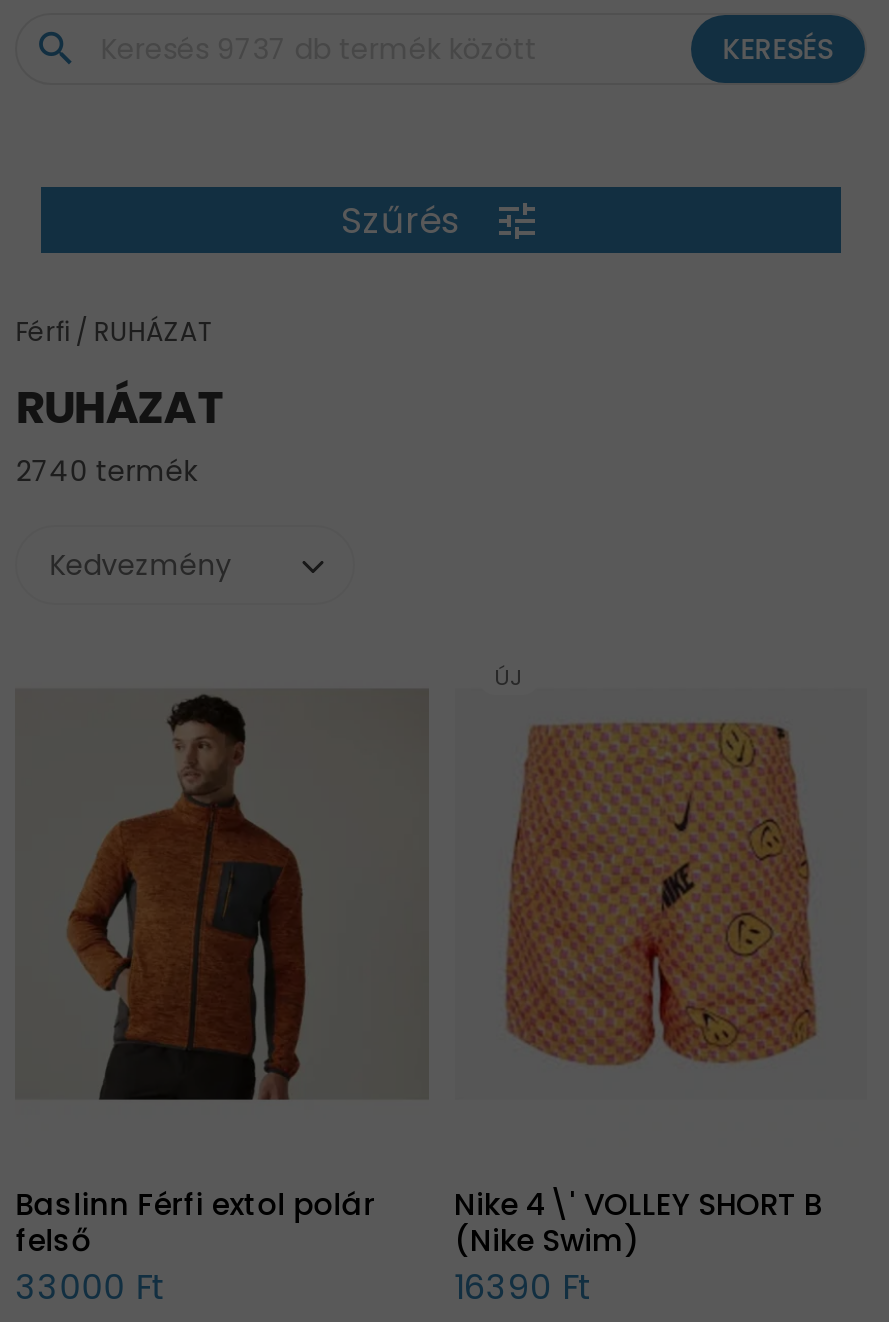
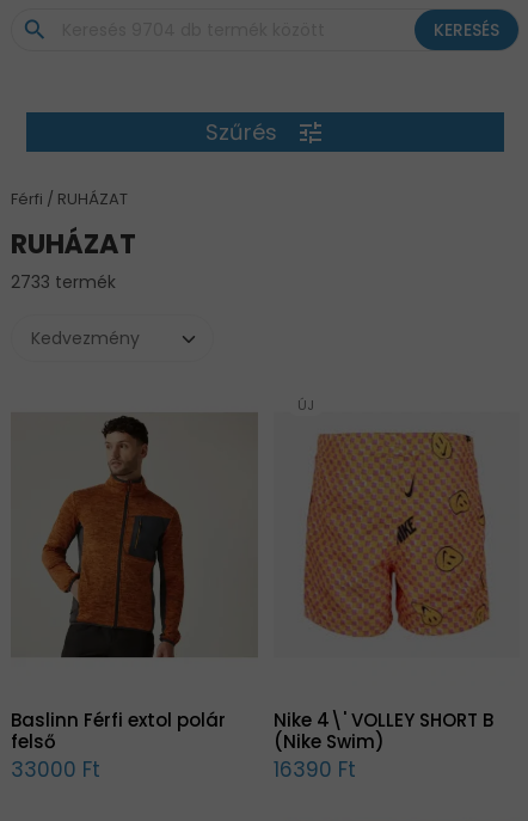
- 2740 termék
+ 2733 termék
